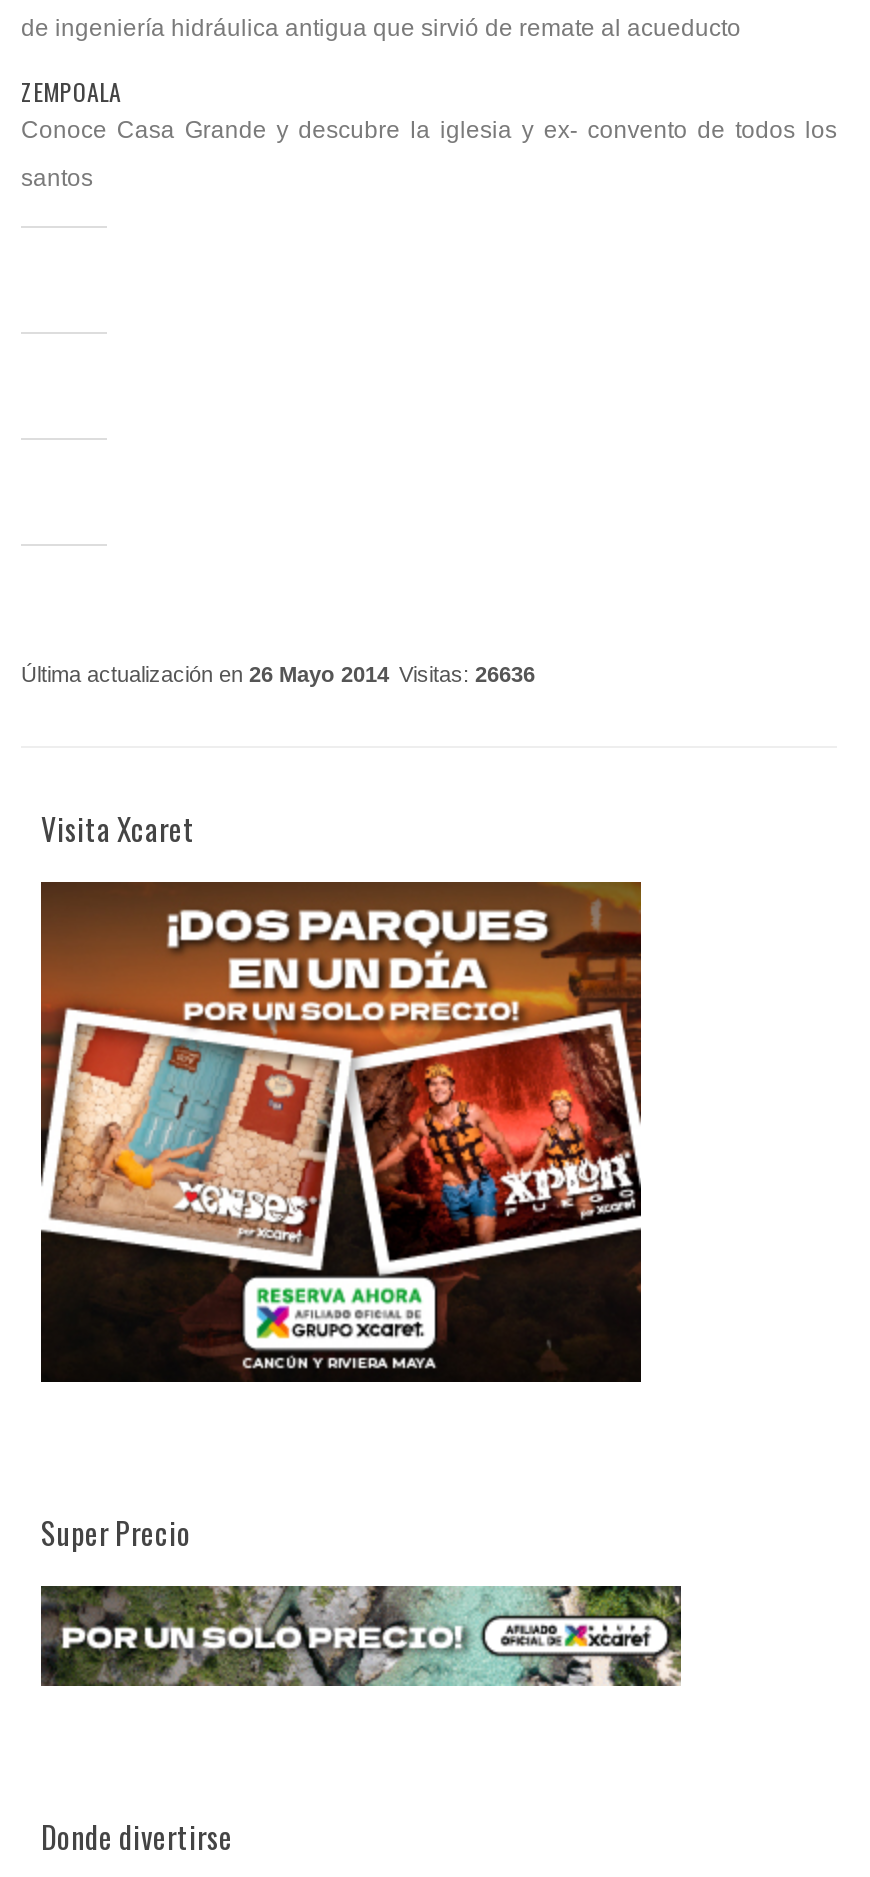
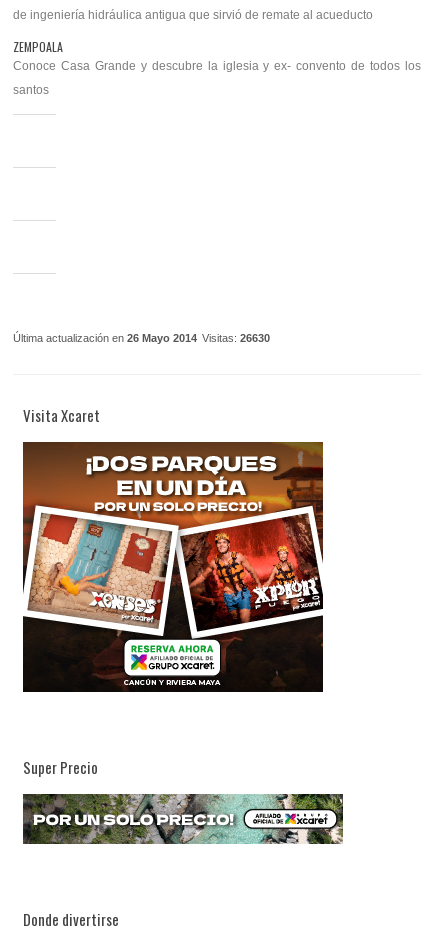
- Última actualización en 26 Mayo 2014 Visitas: 26636
+ Última actualización en 26 Mayo 2014 Visitas: 26630
